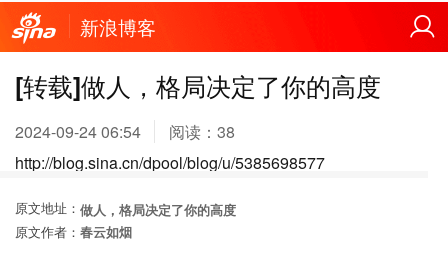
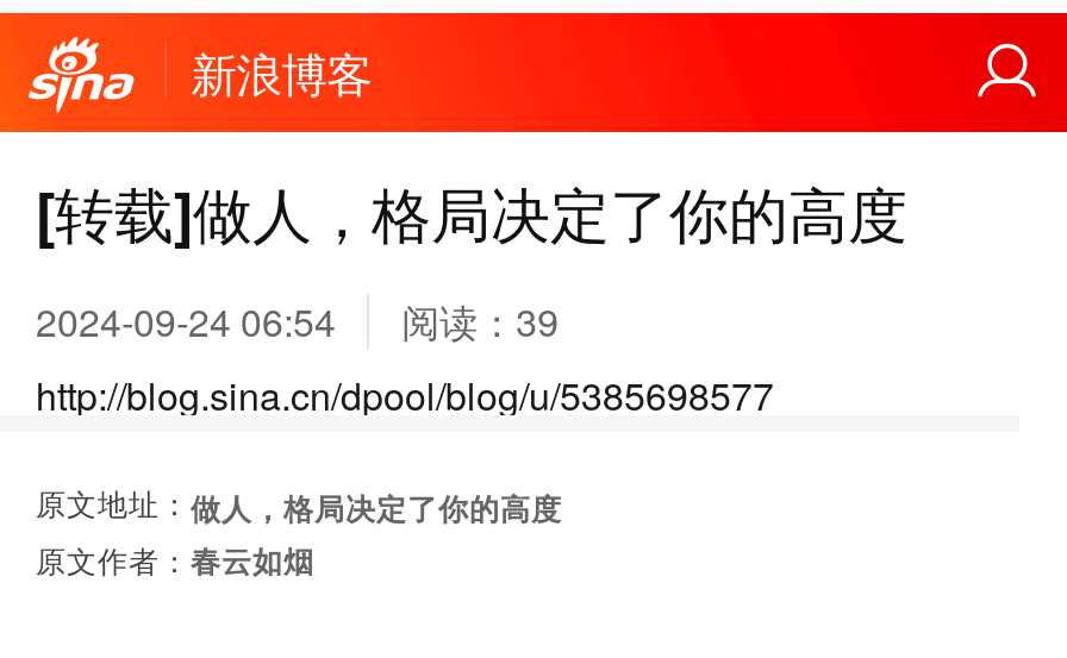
- 2024-09-24 06:54 阅读：38
+ 2024-09-24 06:54 阅读：39
